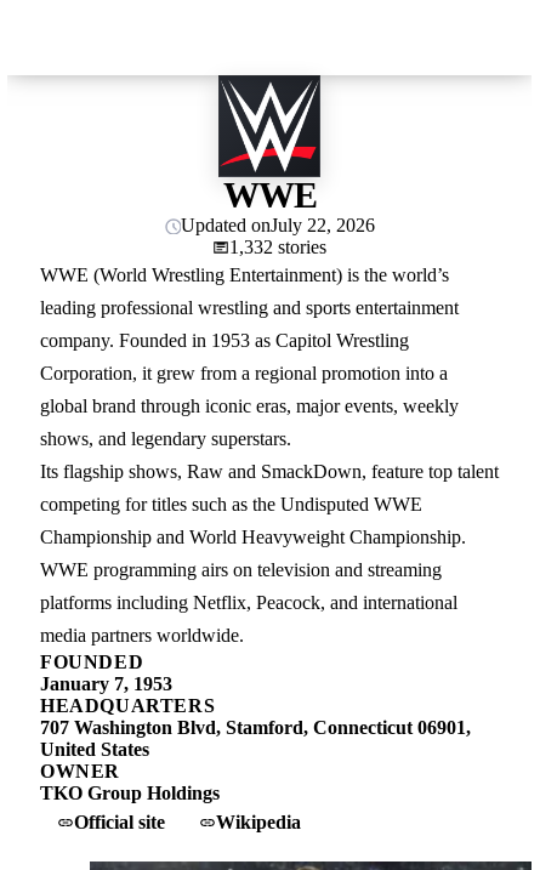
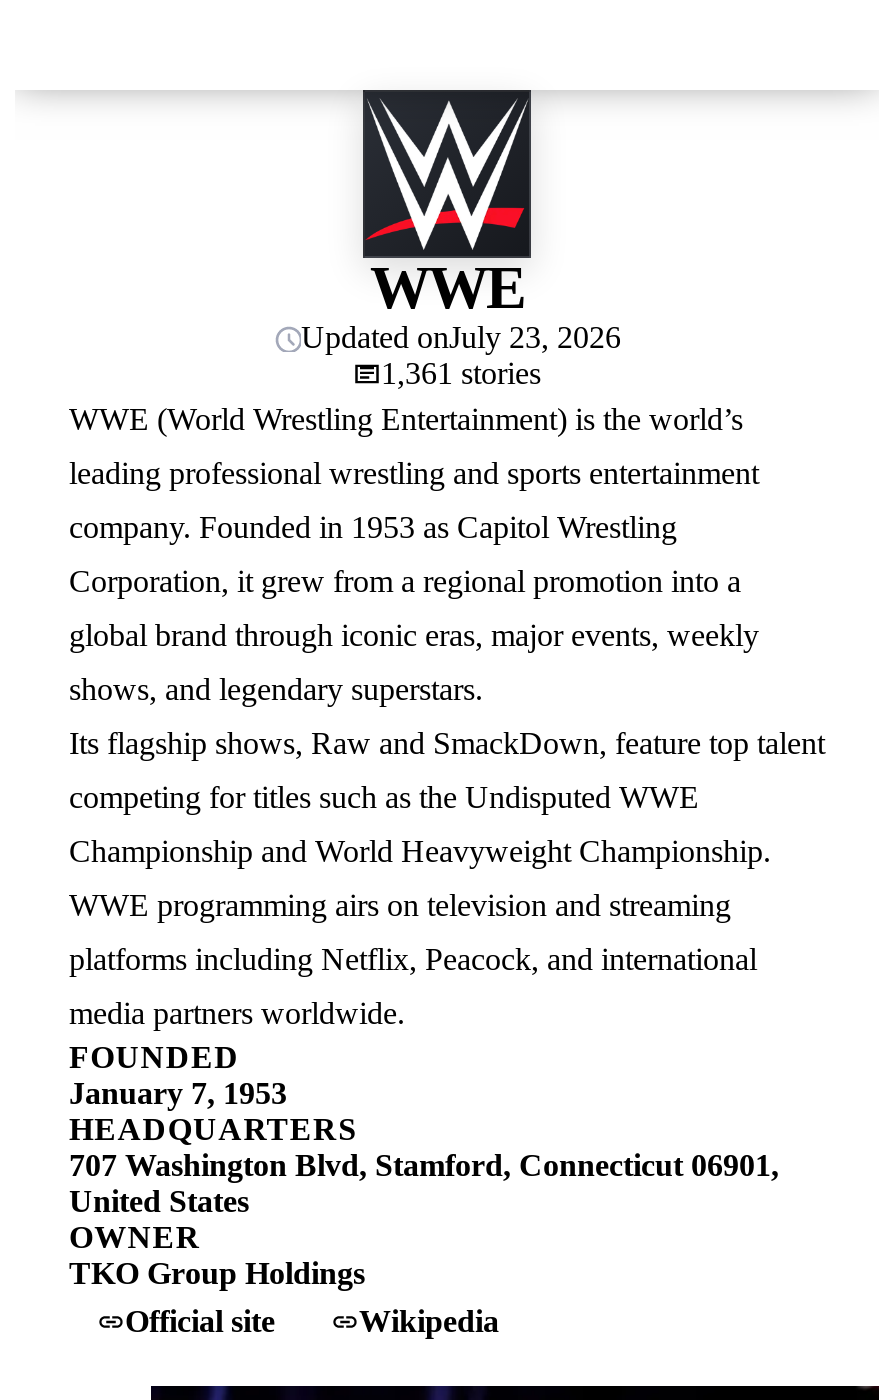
- Updated onJuly 22, 2026
+ Updated onJuly 23, 2026

- 1,332 stories
+ 1,361 stories
